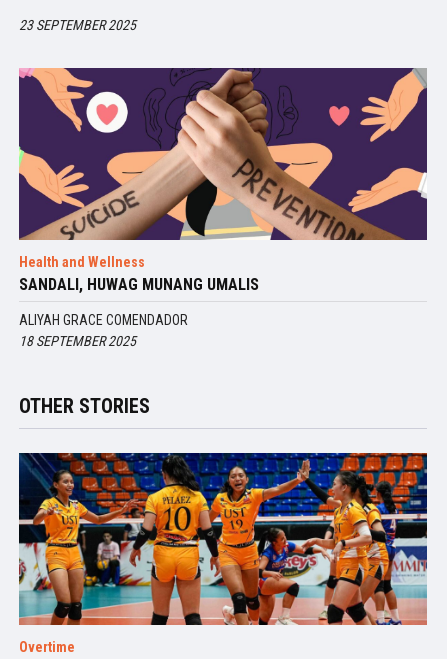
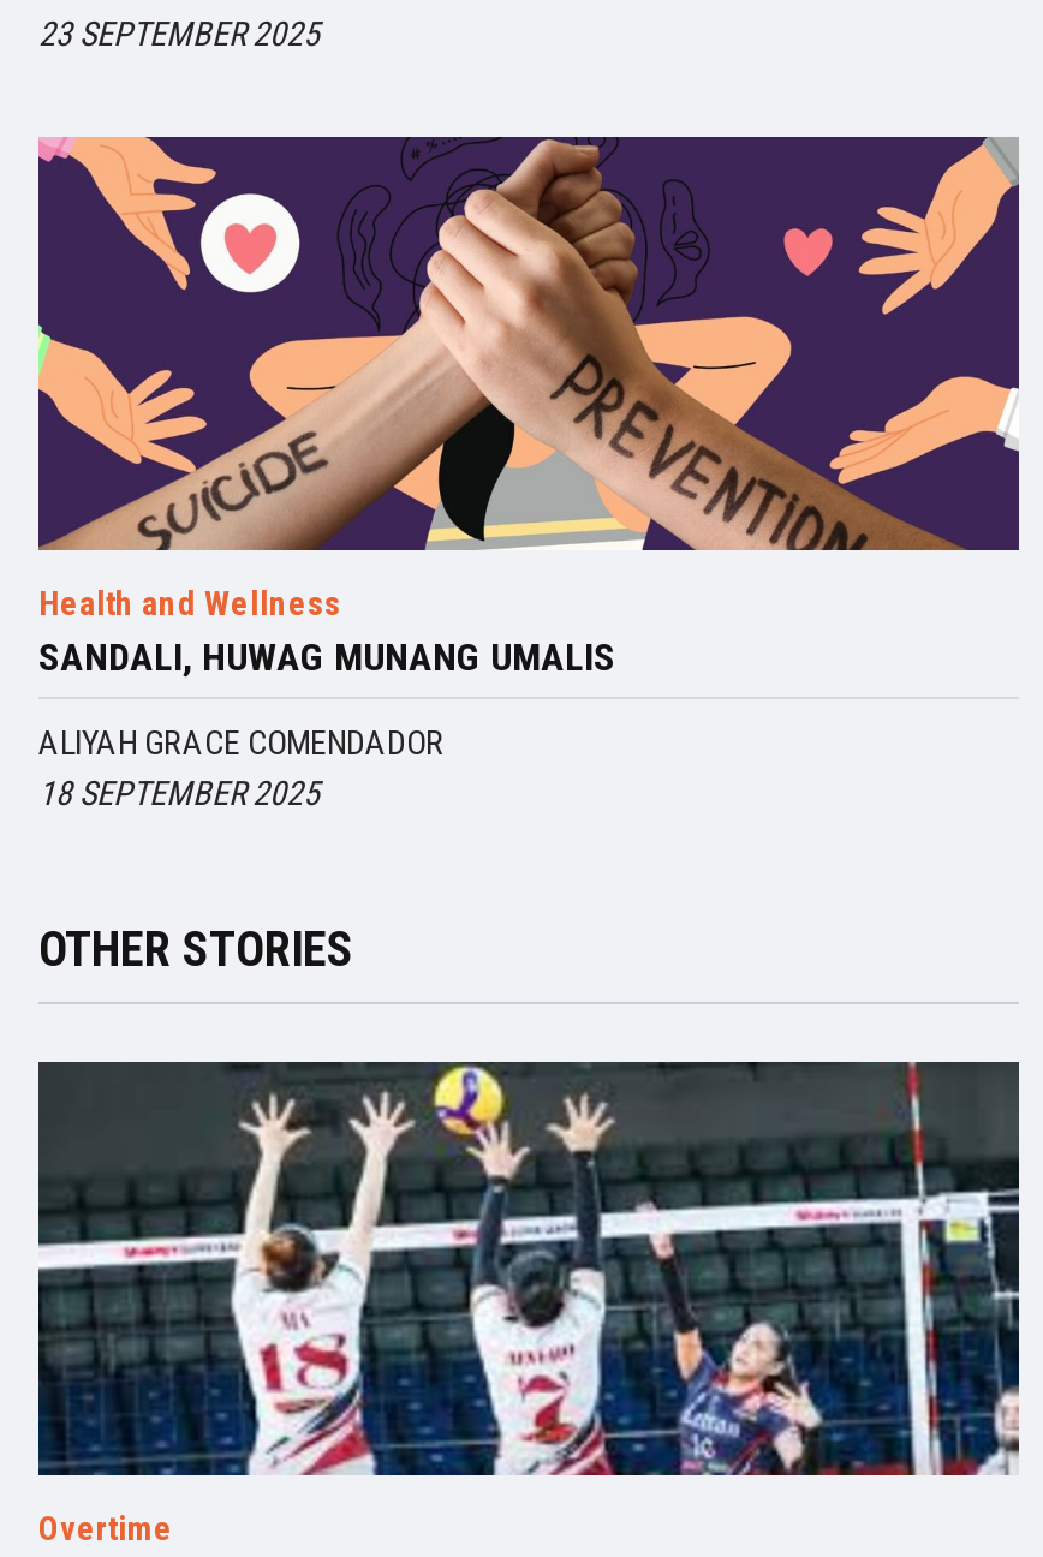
- [image]
+ [image]
